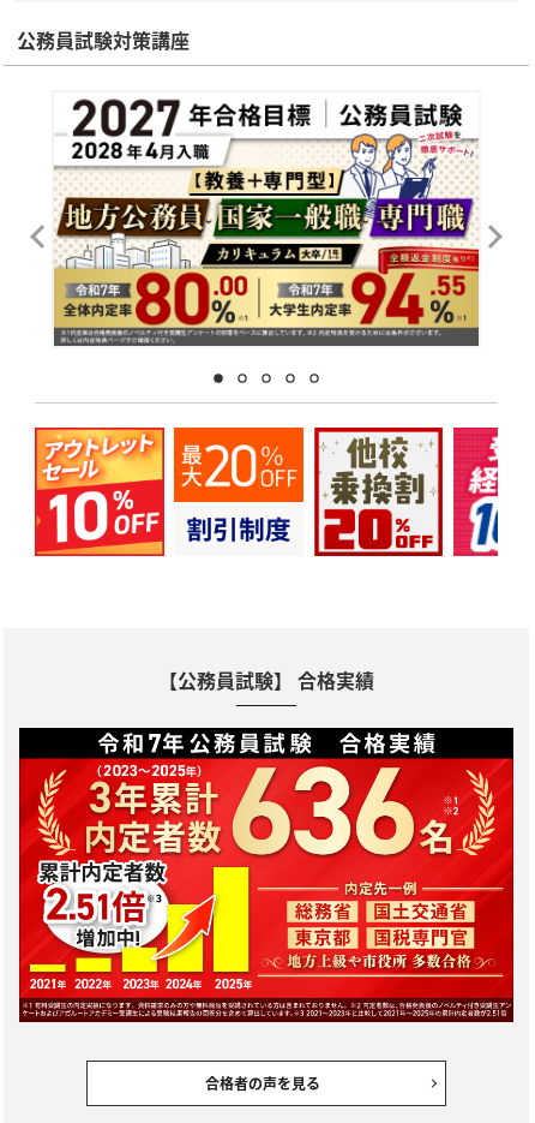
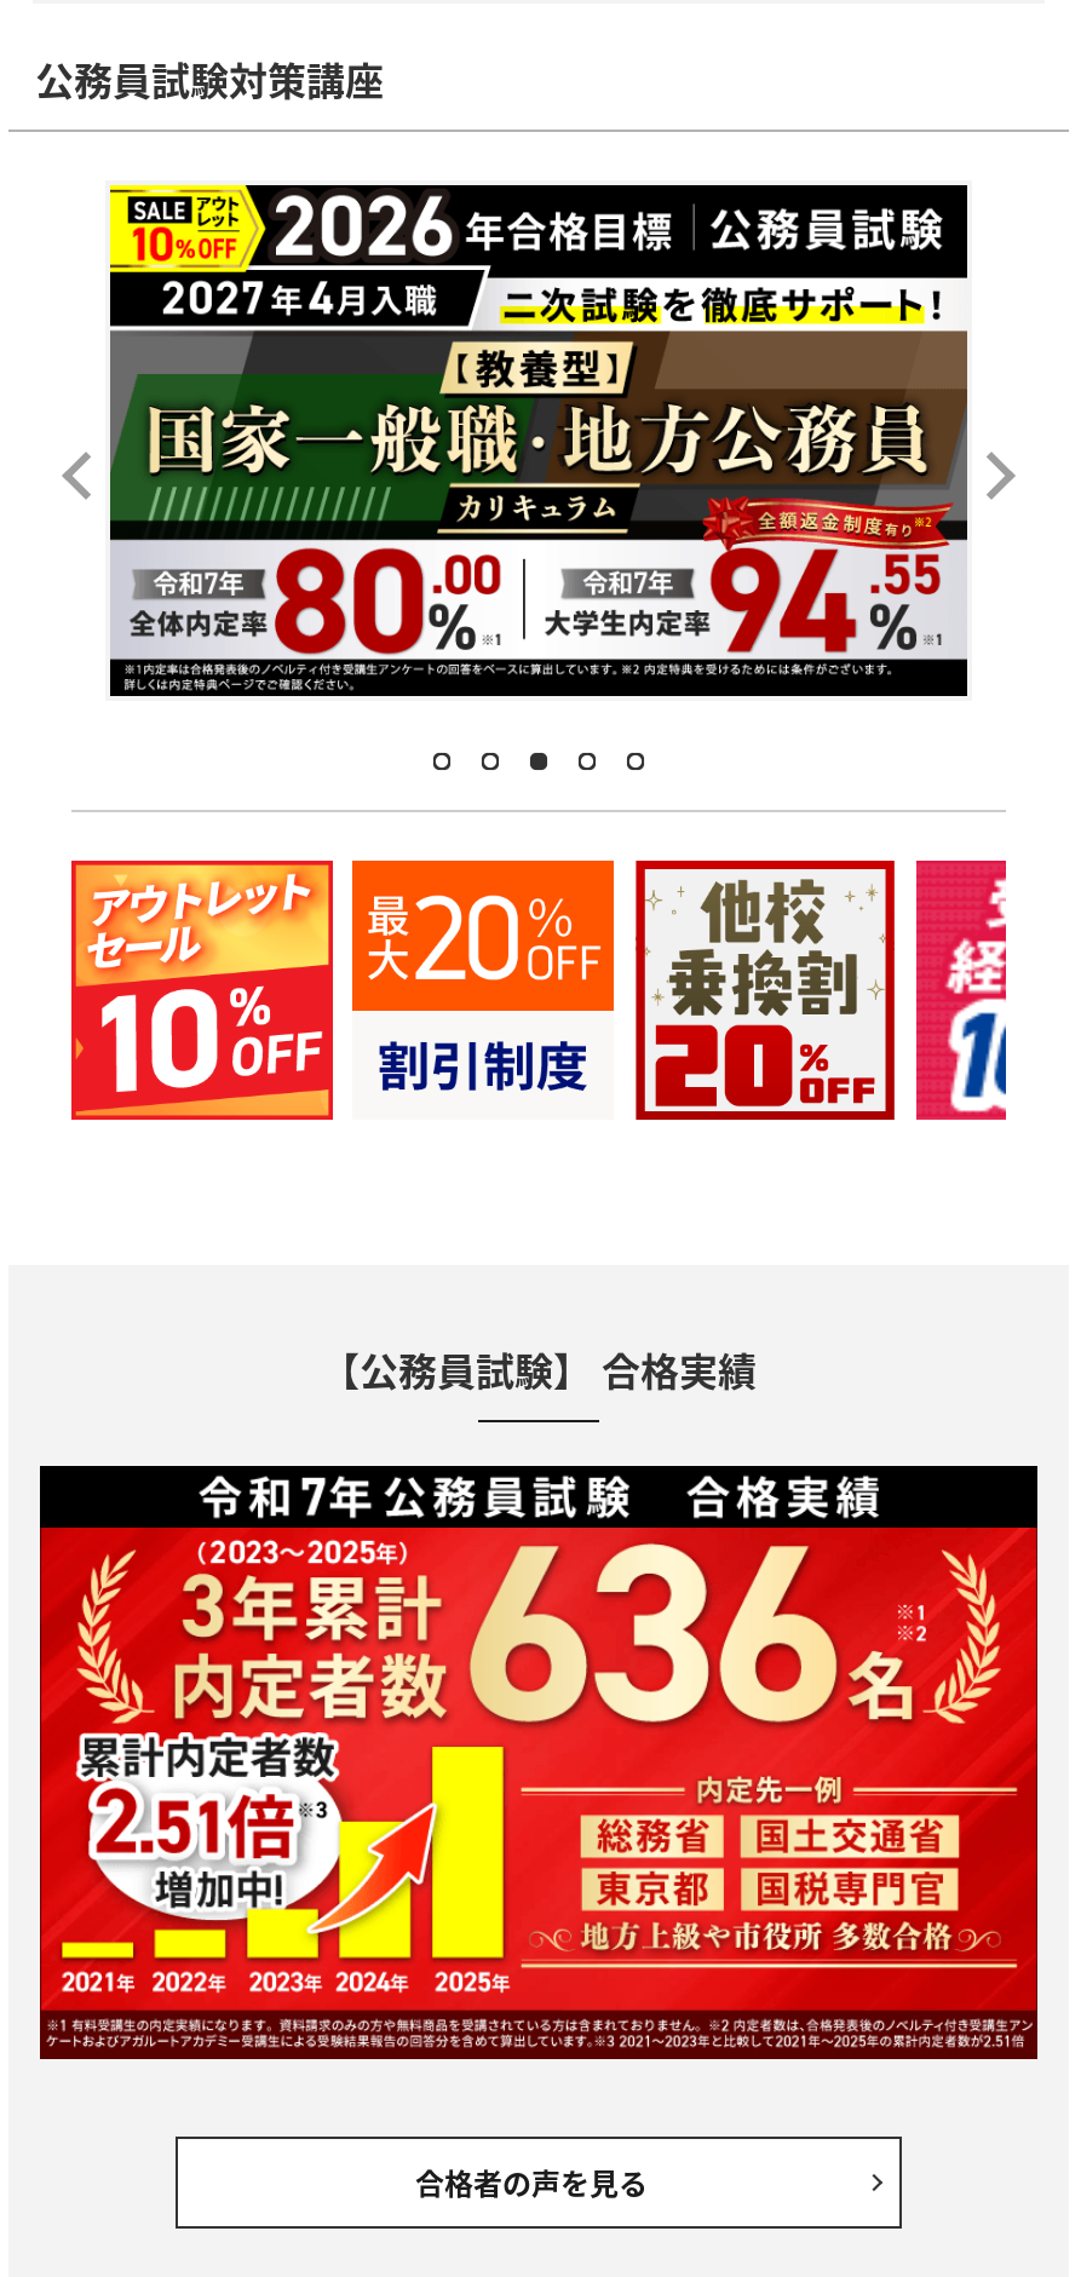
- [image]
+ [image]
